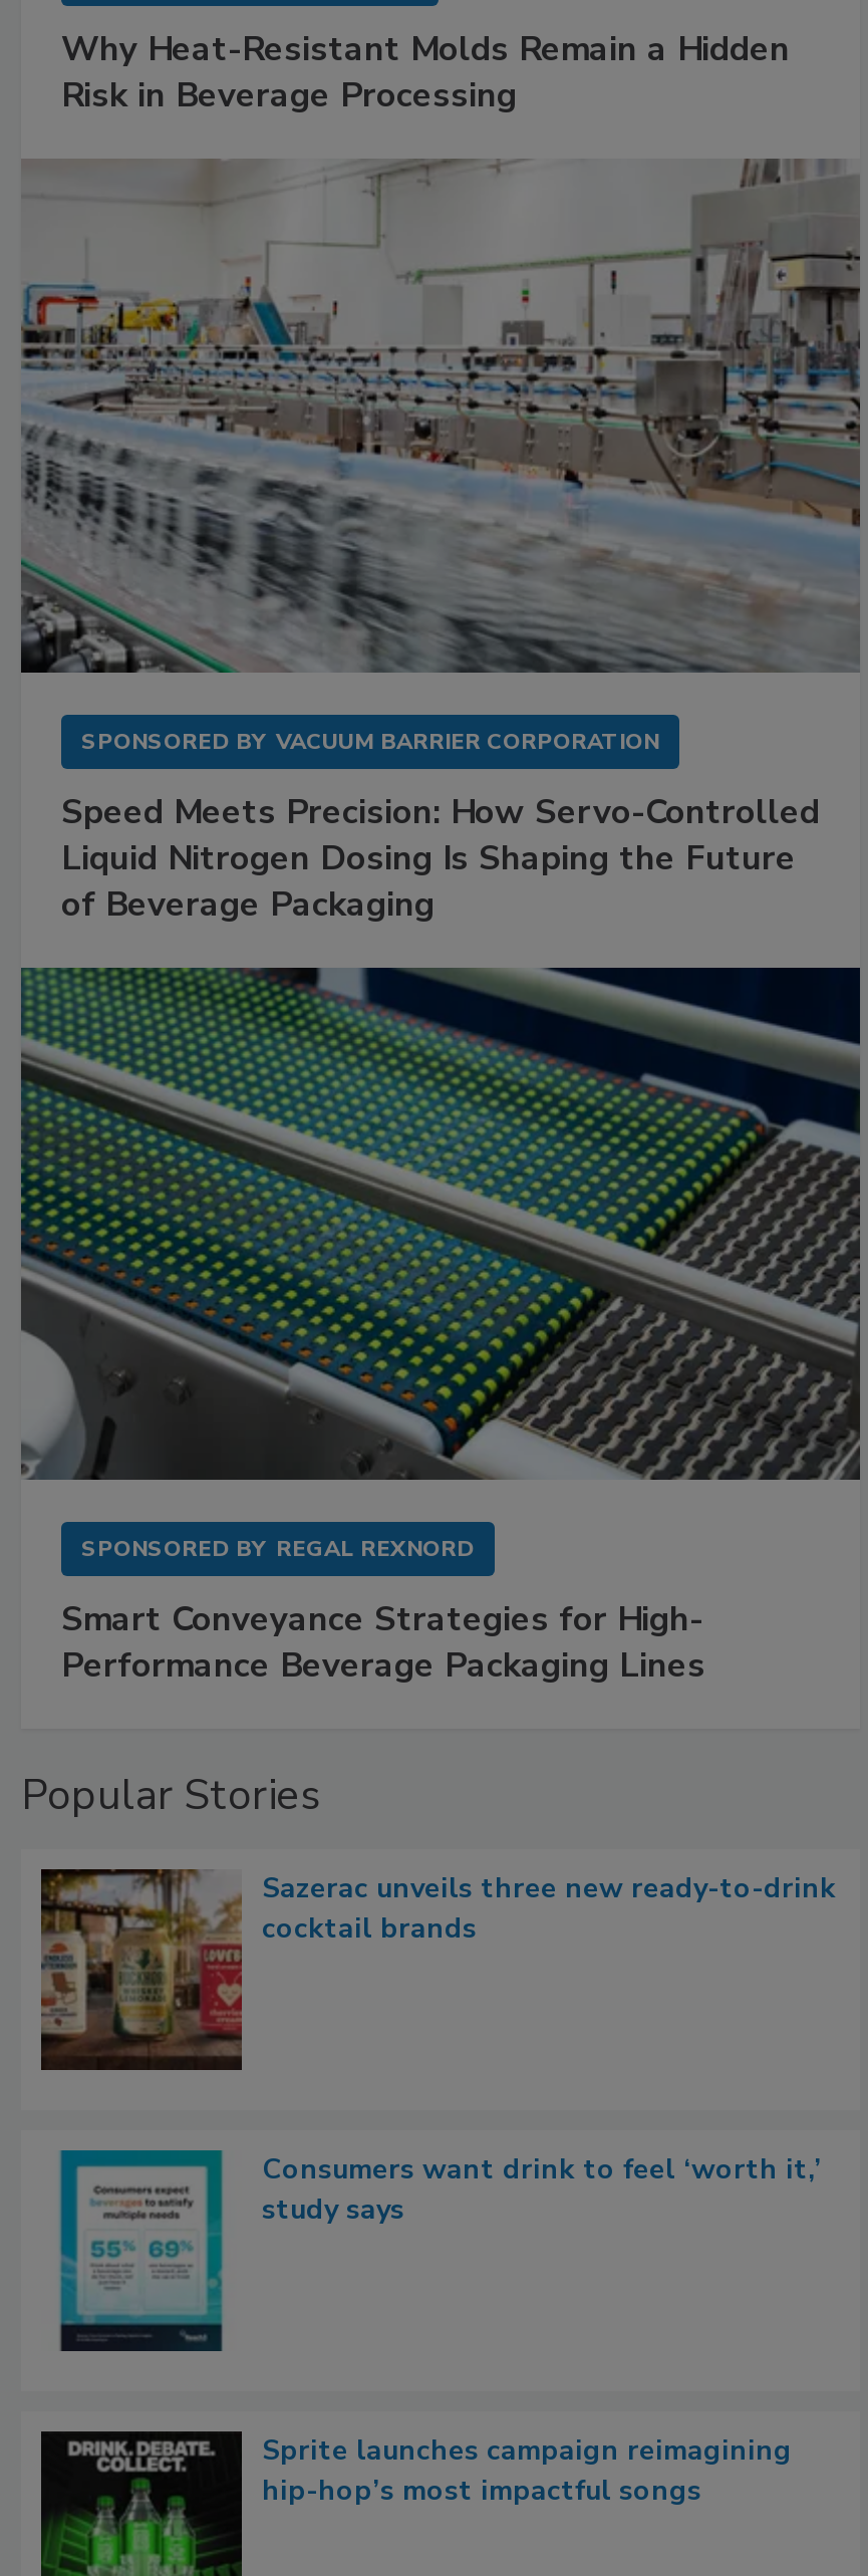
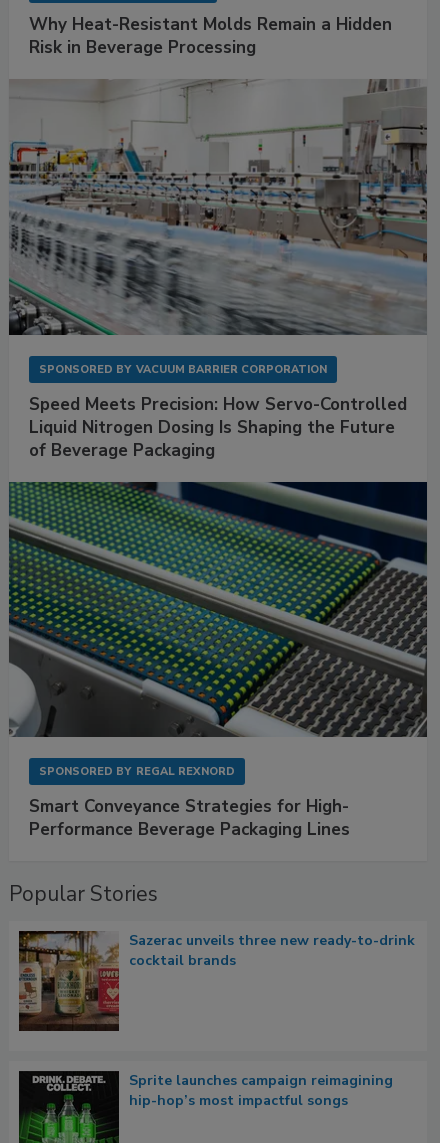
- [image]
- Consumers want drink to feel ‘worth it,’
- study says
